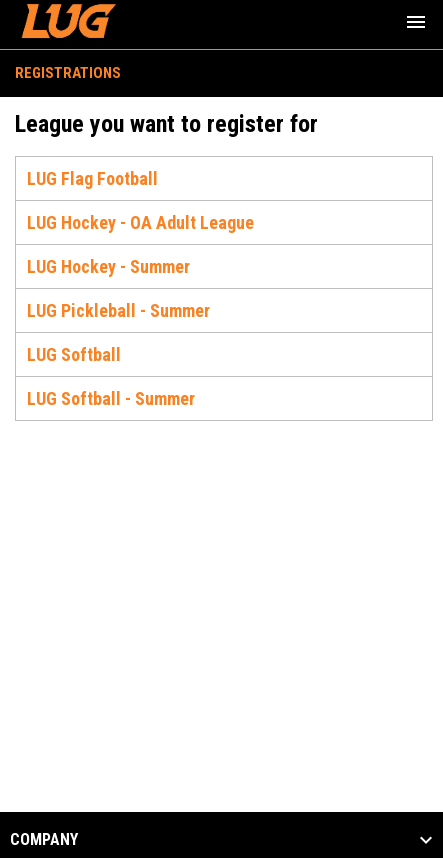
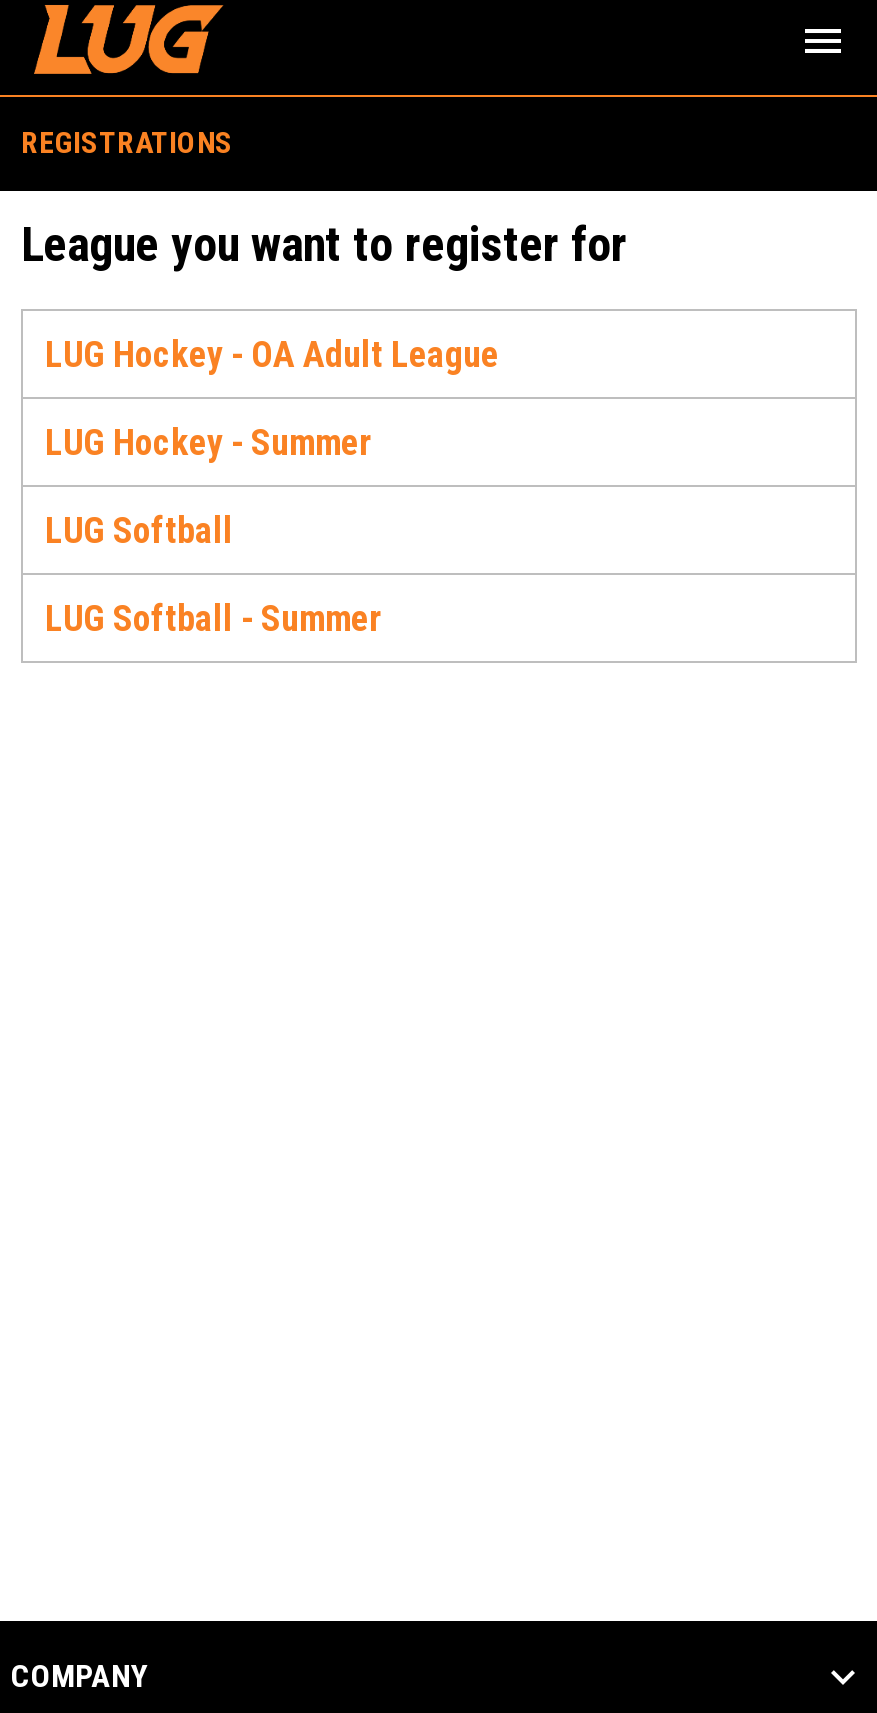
- LUG Flag Football

moved up: LUG Hockey - OA Adult League | LUG Hockey - Summer

- LUG Pickleball - Summer

moved up: LUG Softball | LUG Softball - Summer
